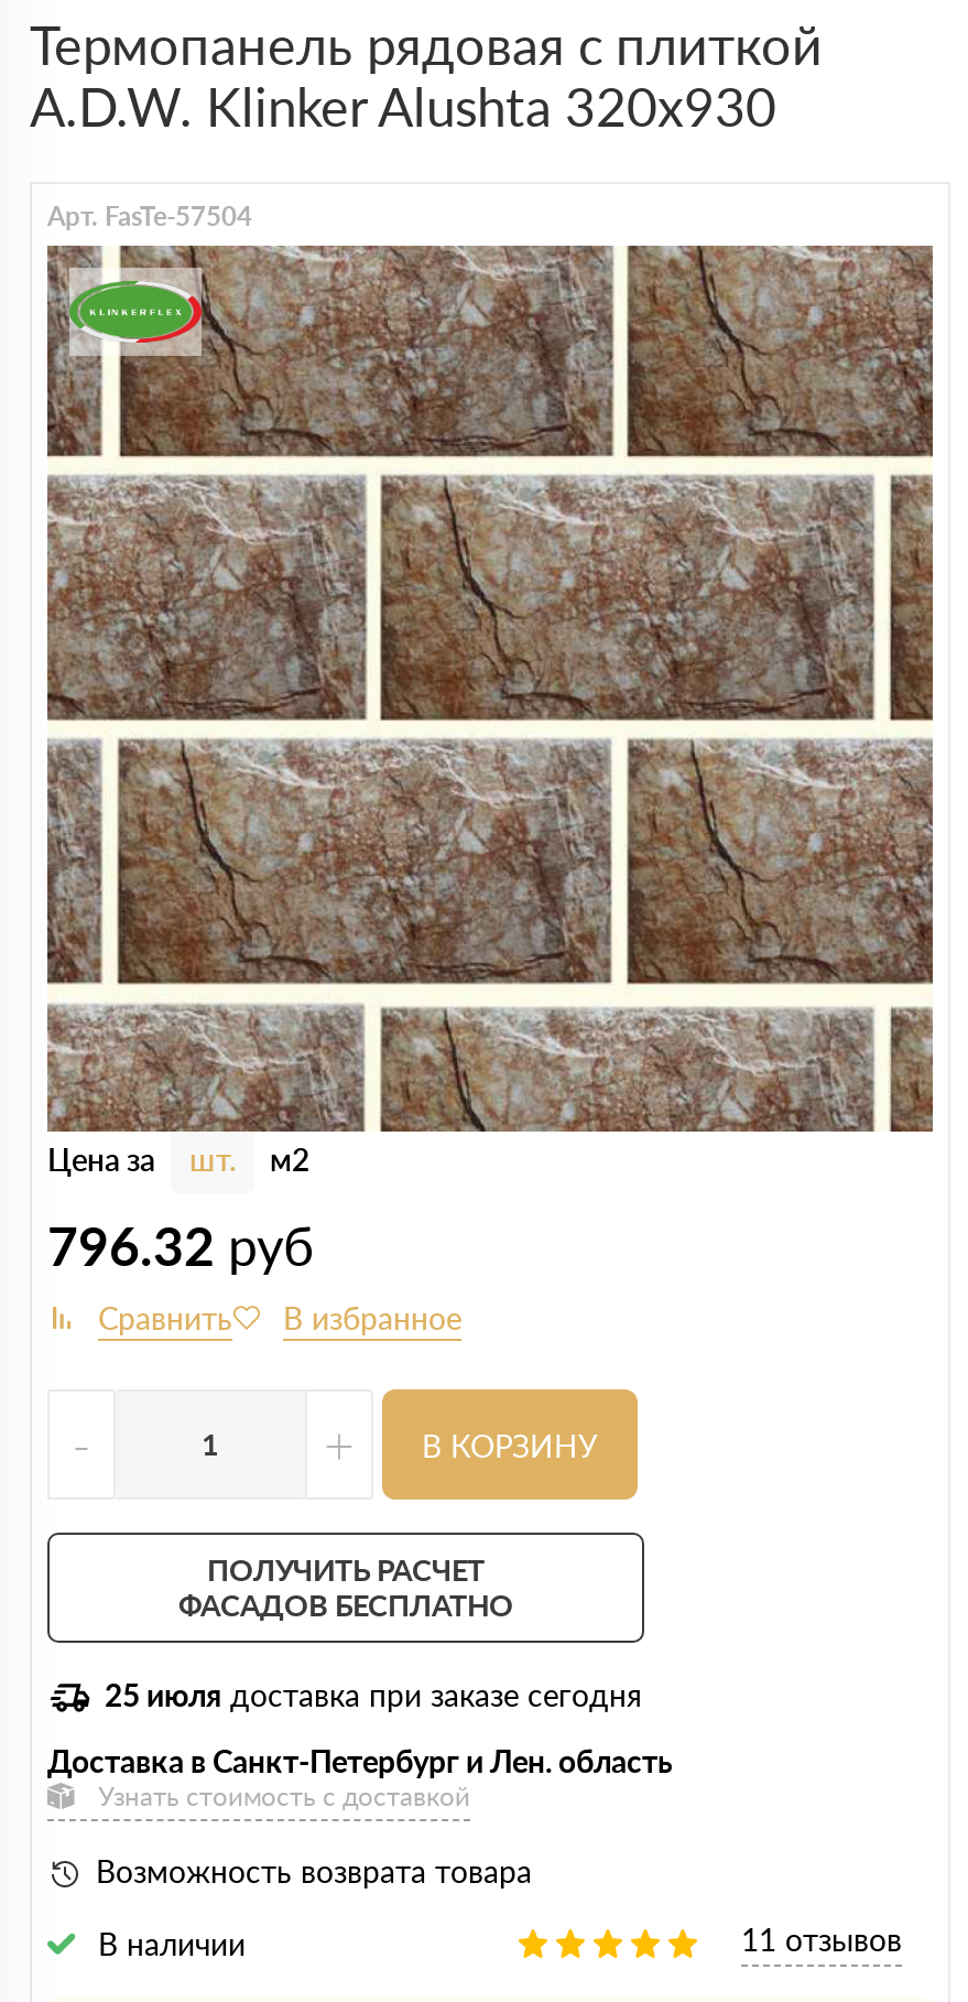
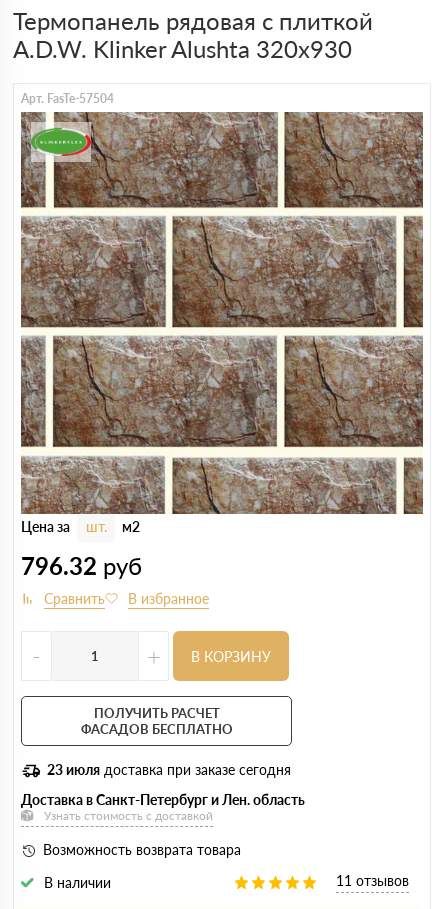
- 25 июля доставка при заказе сегодня
+ 23 июля доставка при заказе сегодня
